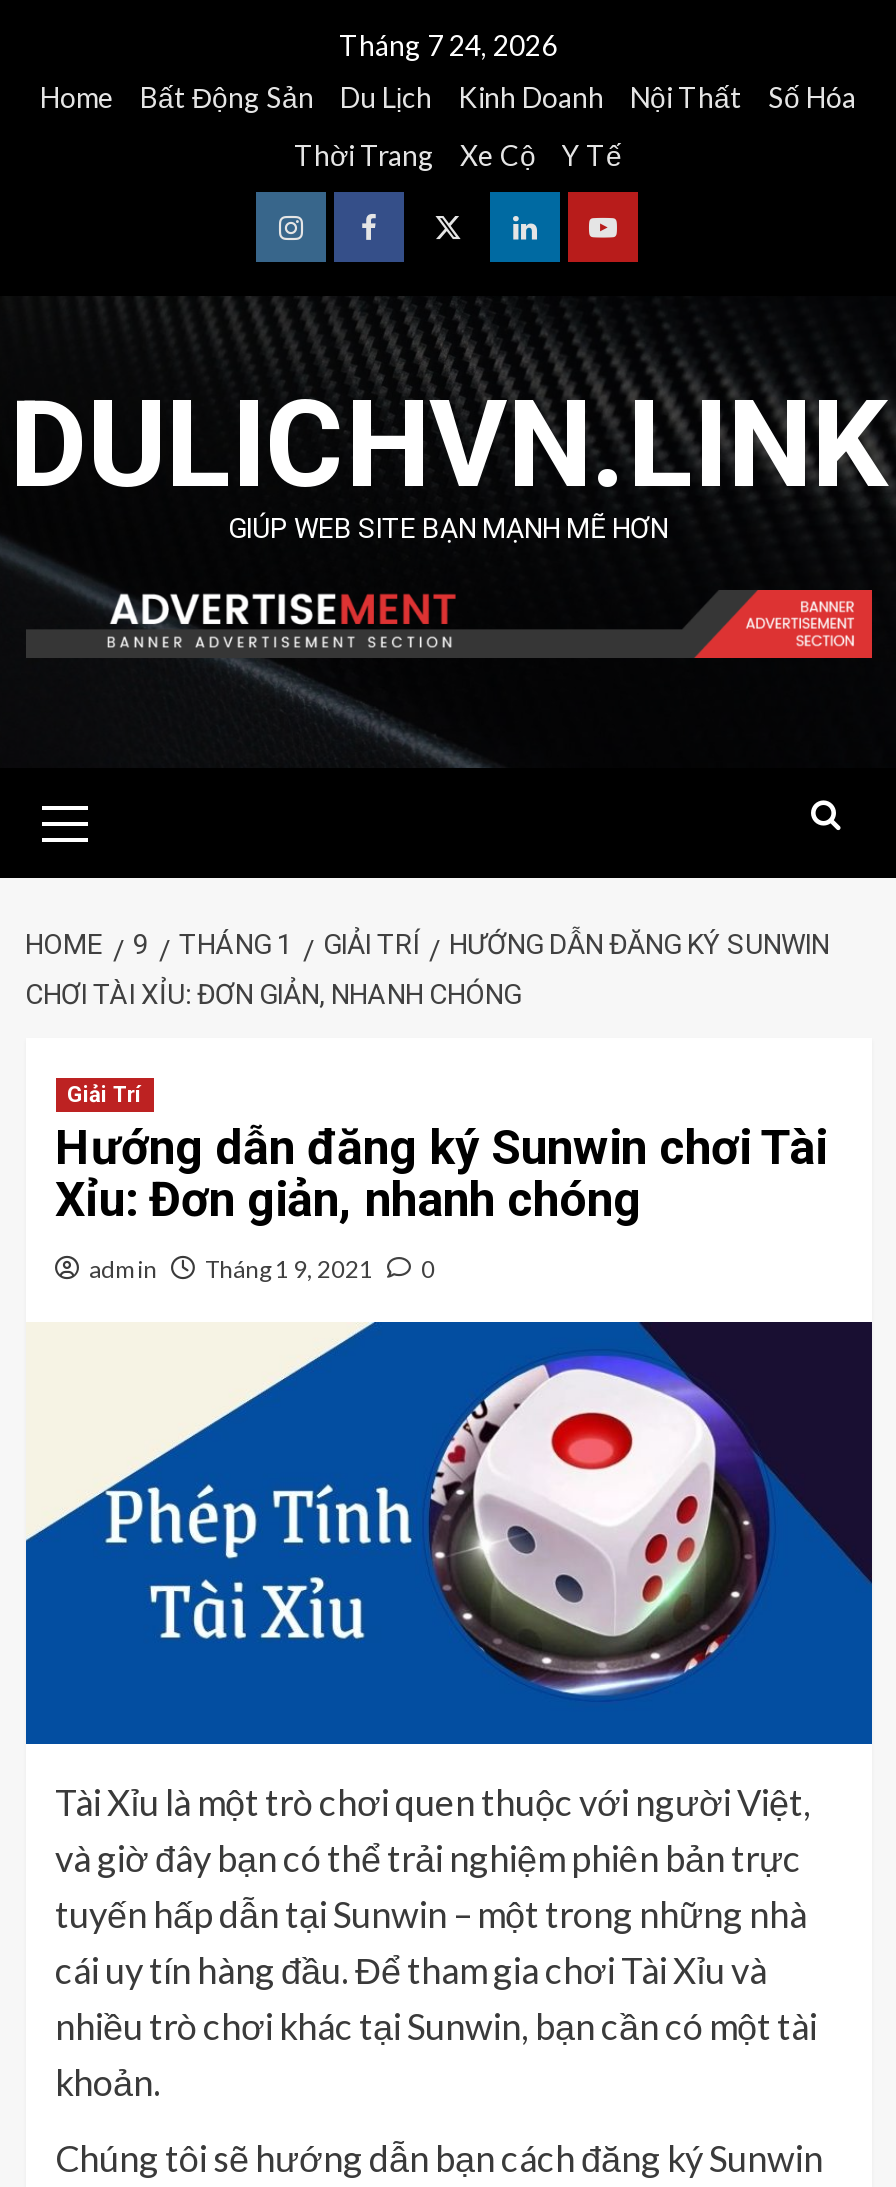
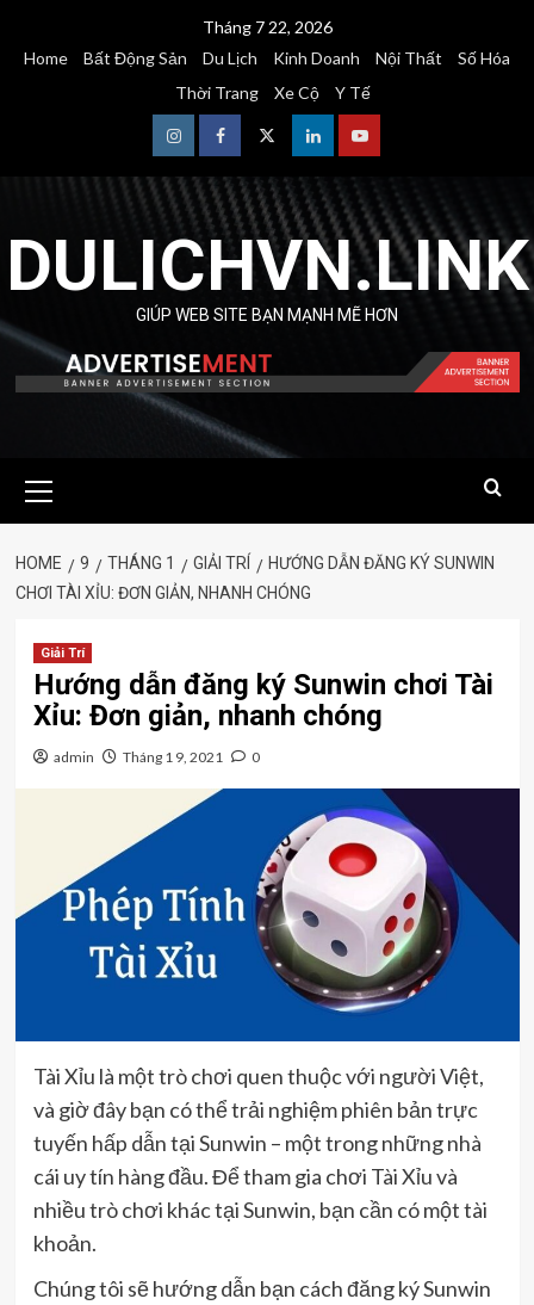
- Tháng 7 24, 2026
+ Tháng 7 22, 2026
